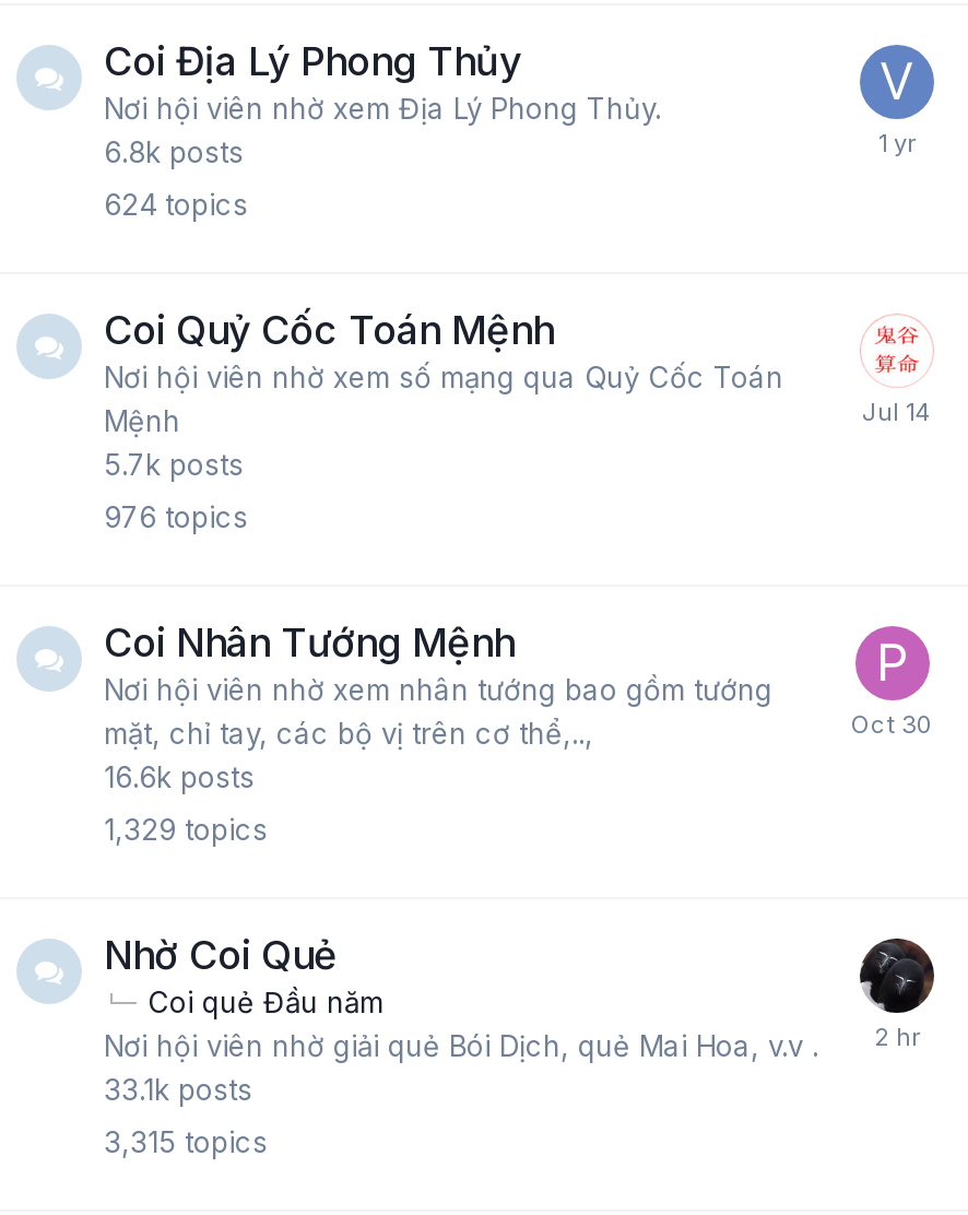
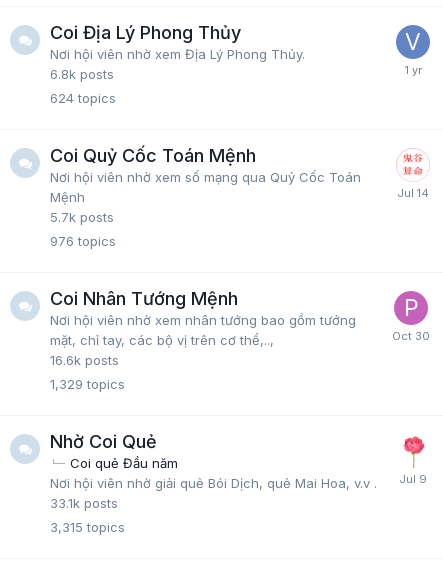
- [image]
+ [image]
